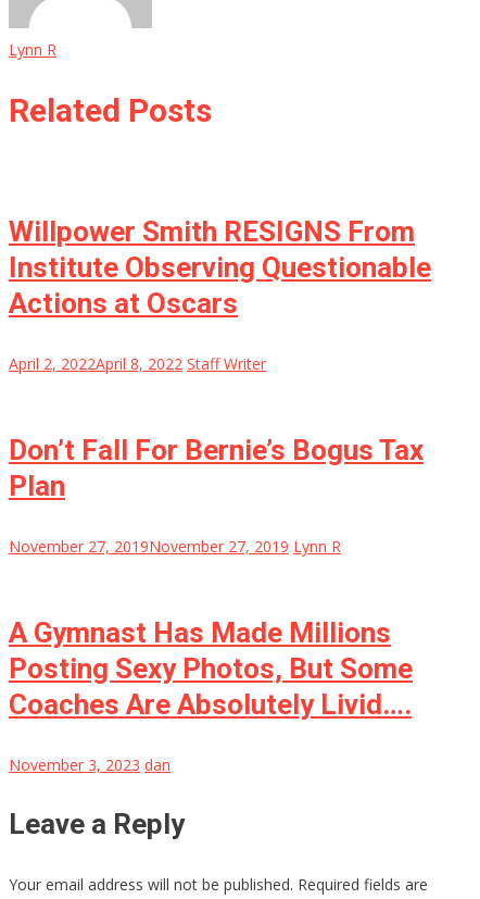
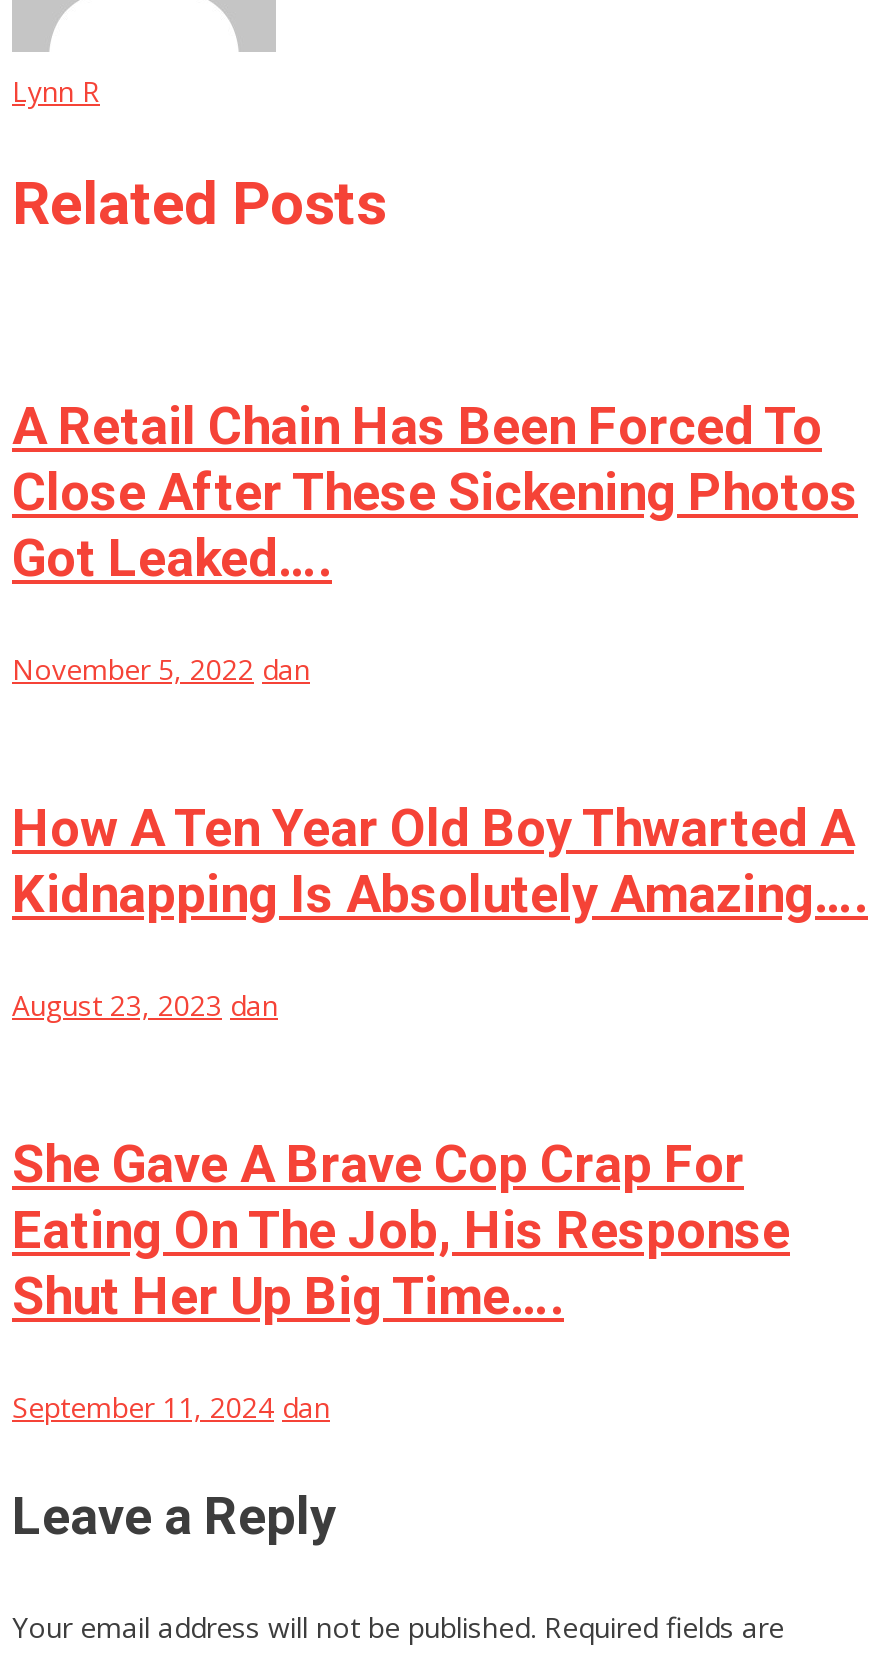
- Willpower Smith RESIGNS From
- Institute Observing Questionable
- Actions at Oscars
+ A Retail Chain Has Been Forced To
+ Close After These Sickening Photos
+ Got Leaked….

- April 2, 2022April 8, 2022 Staff Writer
+ November 5, 2022 dan

- Don’t Fall For Bernie’s Bogus Tax
- Plan
+ How A Ten Year Old Boy Thwarted A
+ Kidnapping Is Absolutely Amazing….

- November 27, 2019November 27, 2019 Lynn R
+ August 23, 2023 dan

- A Gymnast Has Made Millions
- Posting Sexy Photos, But Some
- Coaches Are Absolutely Livid….
+ She Gave A Brave Cop Crap For
+ Eating On The Job, His Response
+ Shut Her Up Big Time….

- November 3, 2023 dan
+ September 11, 2024 dan
